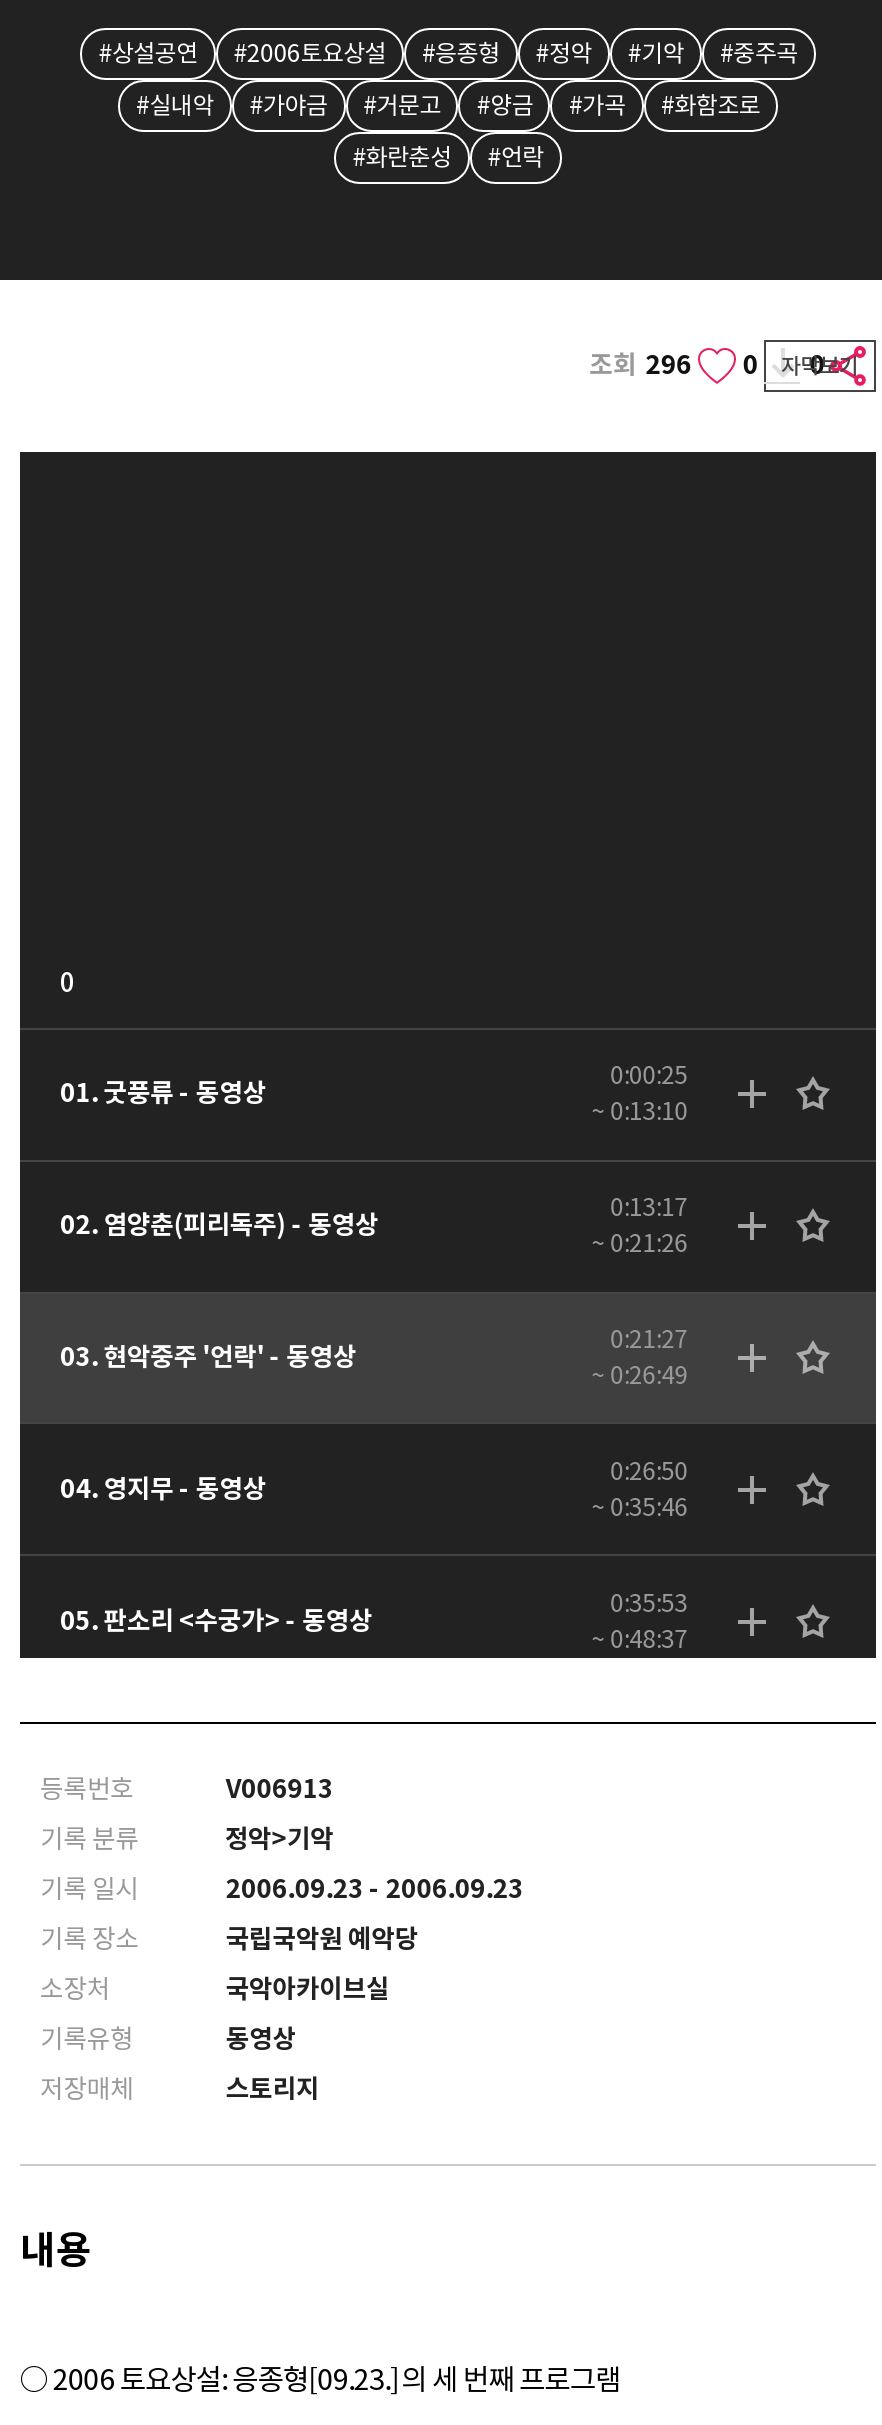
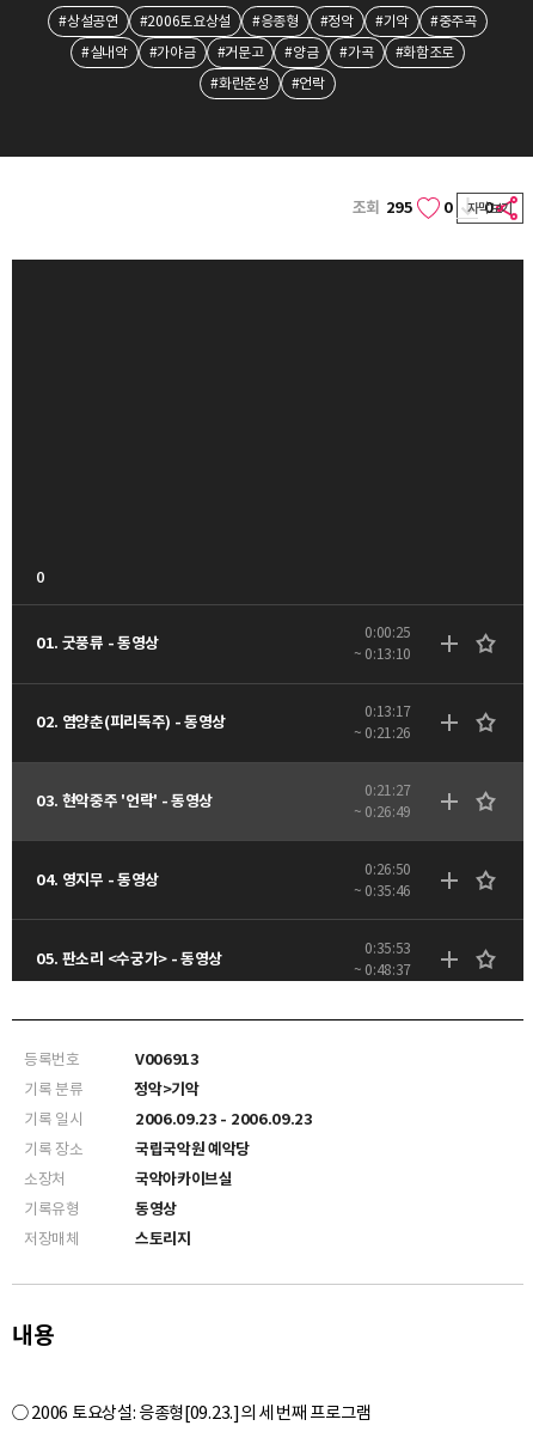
- 조회 296
+ 조회 295
